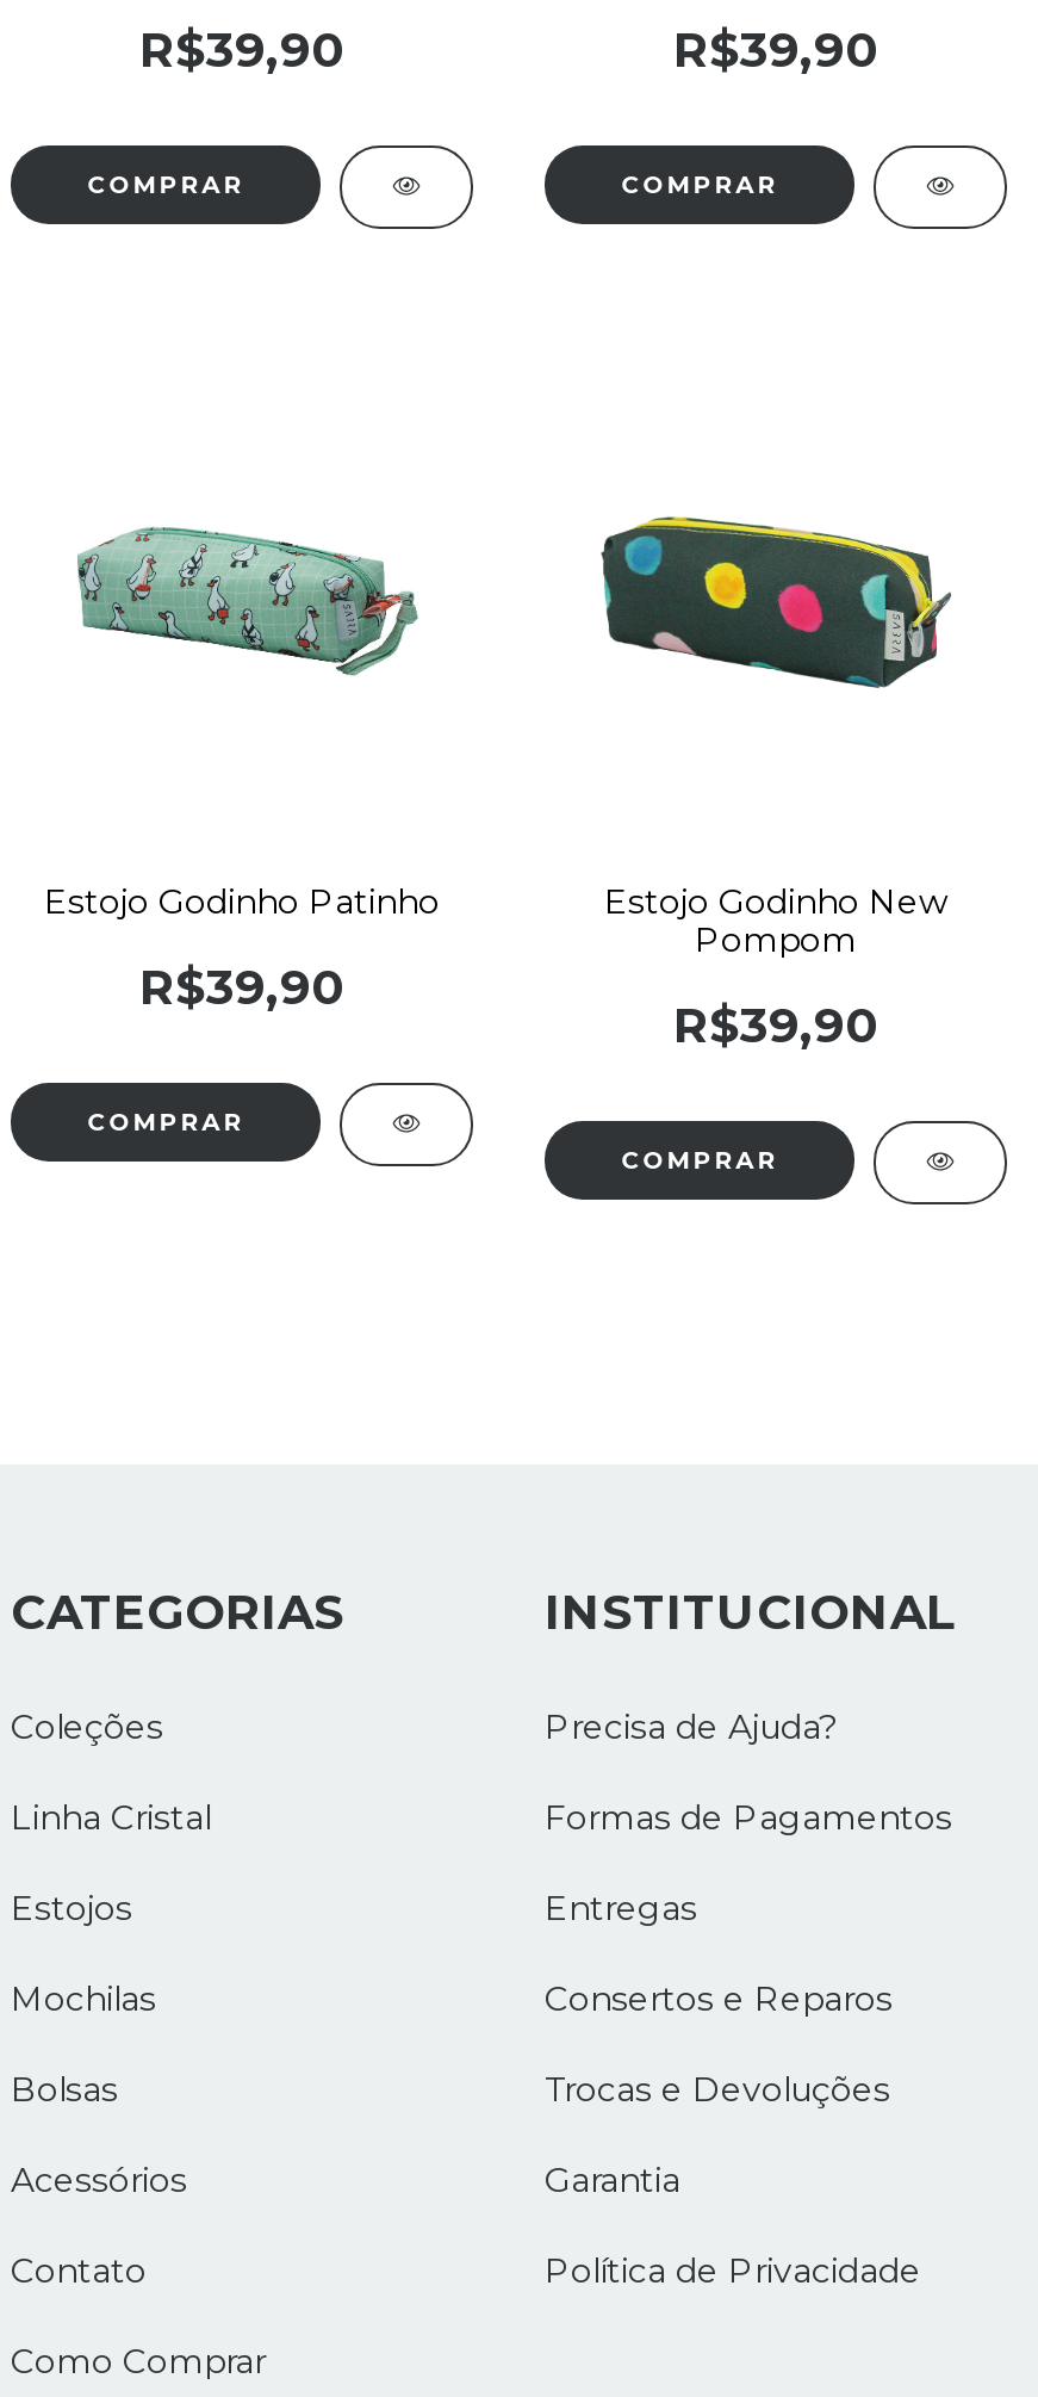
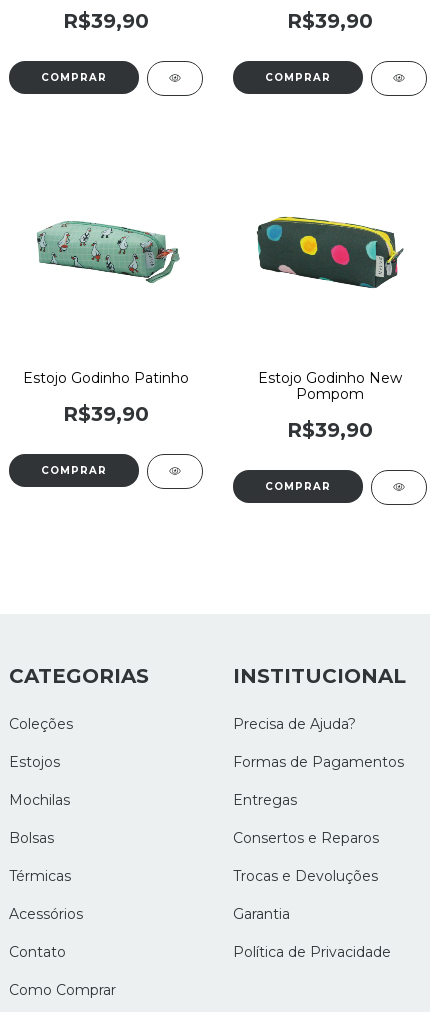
- Linha Cristal

moved up: Estojos | Mochilas | Bolsas

+ Térmicas
